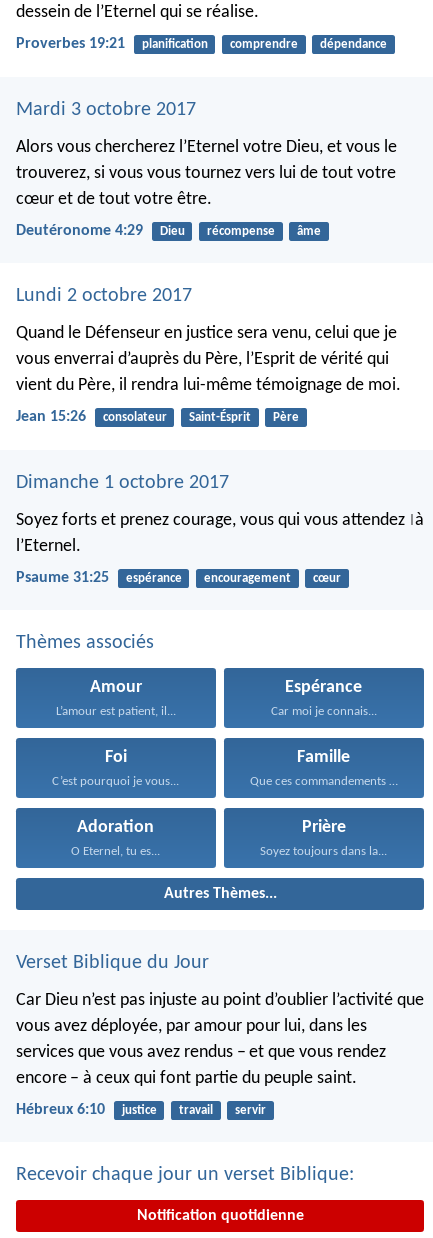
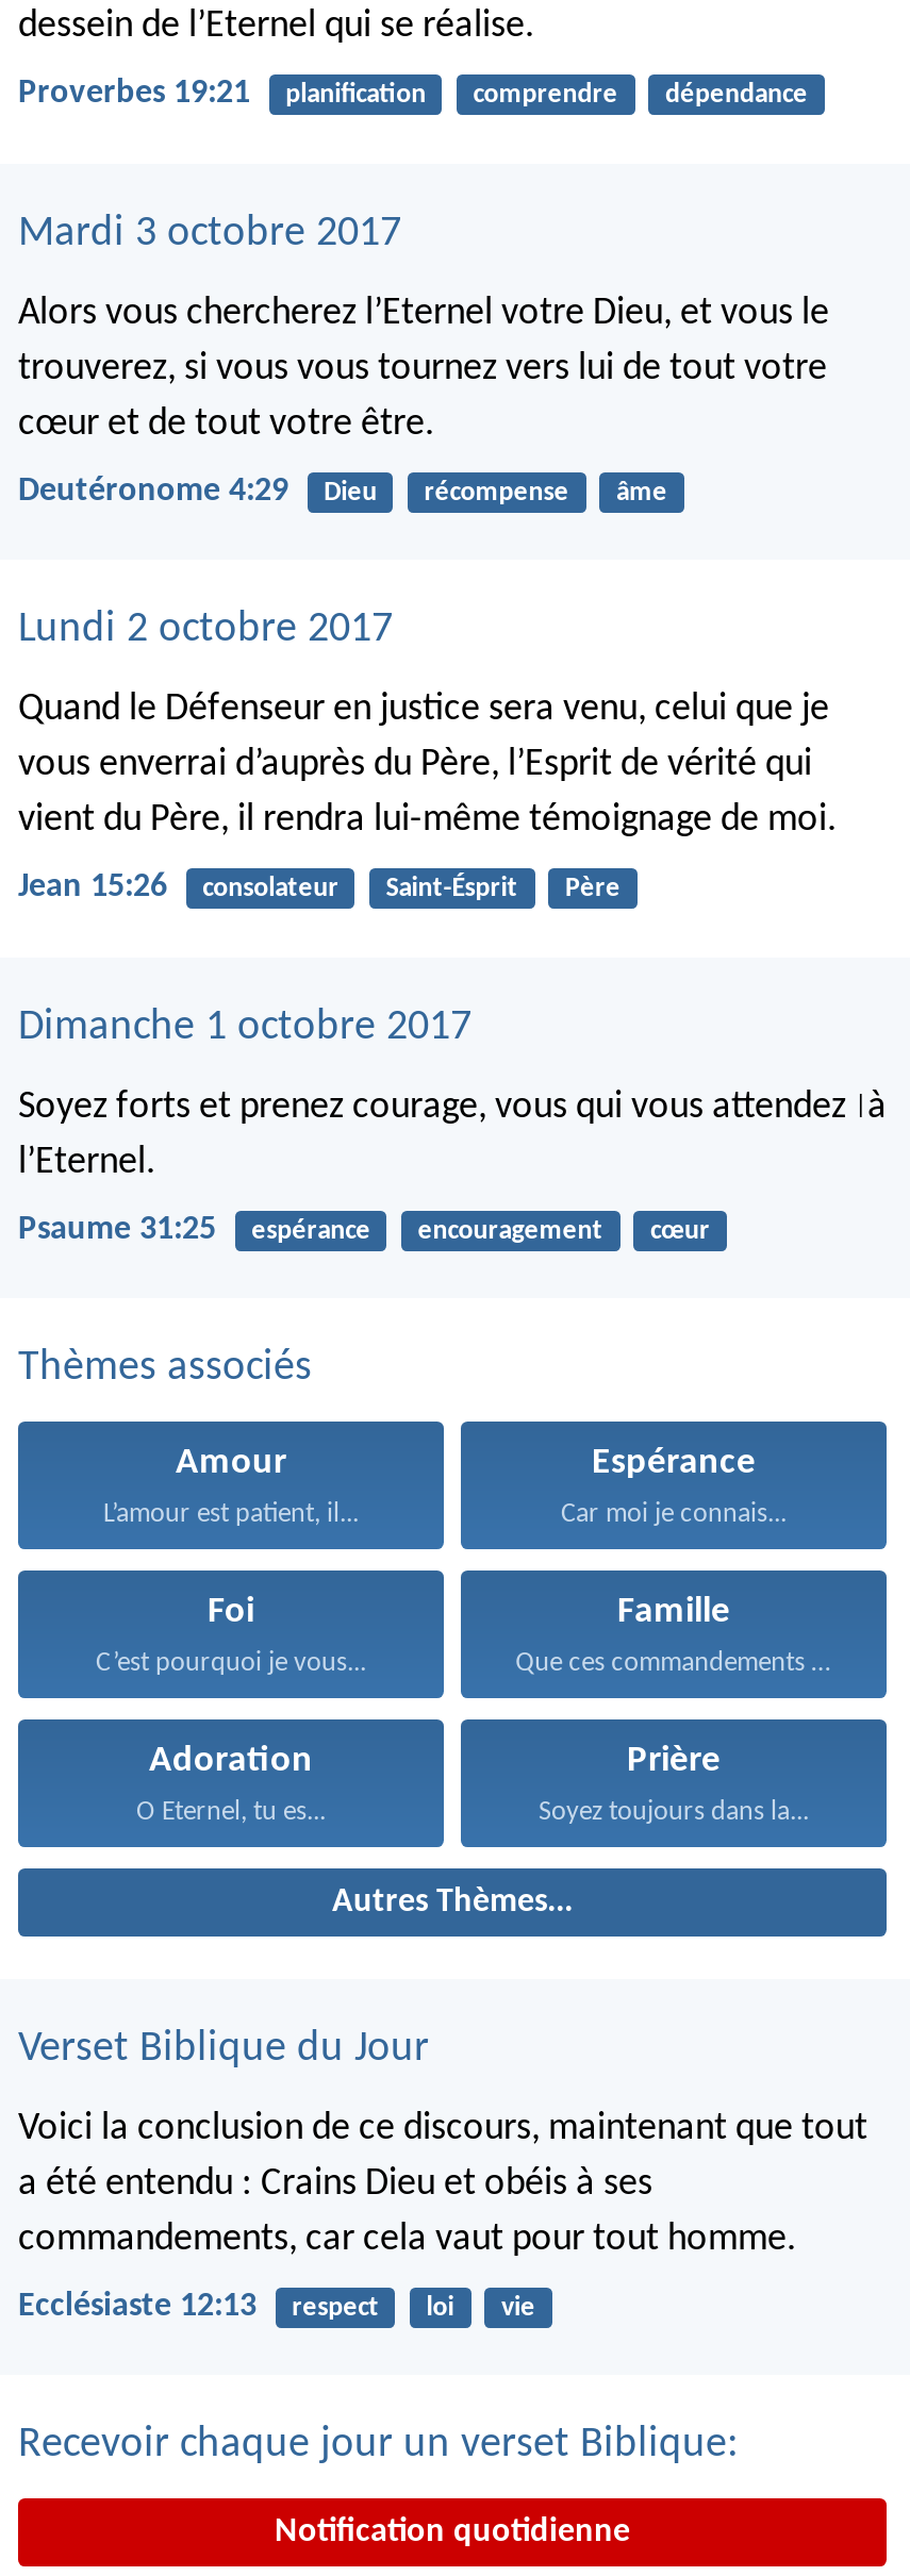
- Car Dieu n’est pas injuste au point d’oublier l’activité que
- vous avez déployée, par amour pour lui, dans les
- services que vous avez rendus – et que vous rendez
- encore – à ceux qui font partie du peuple saint.
+ Voici la conclusion de ce discours, maintenant que tout
+ a été entendu : Crains Dieu et obéis à ses
+ commandements, car cela vaut pour tout homme.

- Hébreux 6:10
- justice
- travail
- servir
+ Ecclésiaste 12:13
+ respect
+ loi
+ vie
